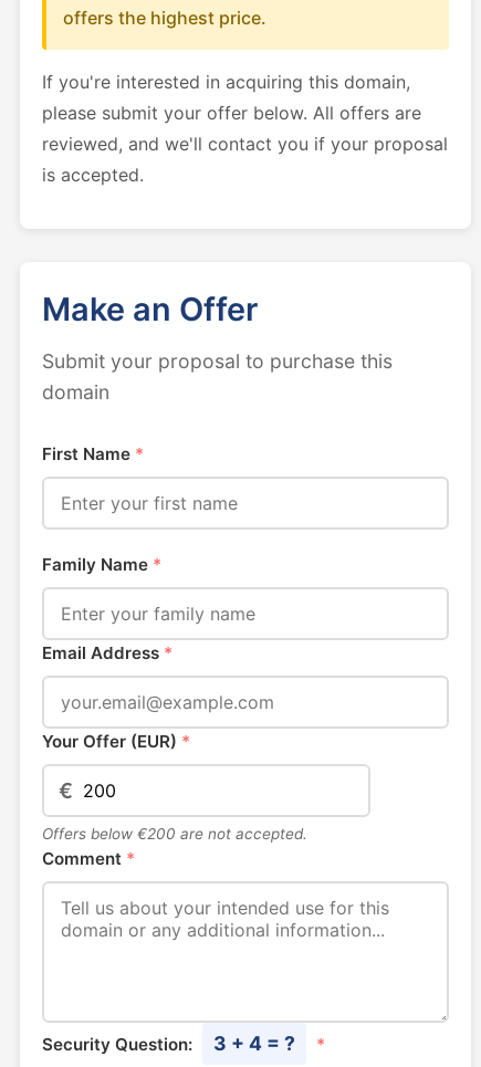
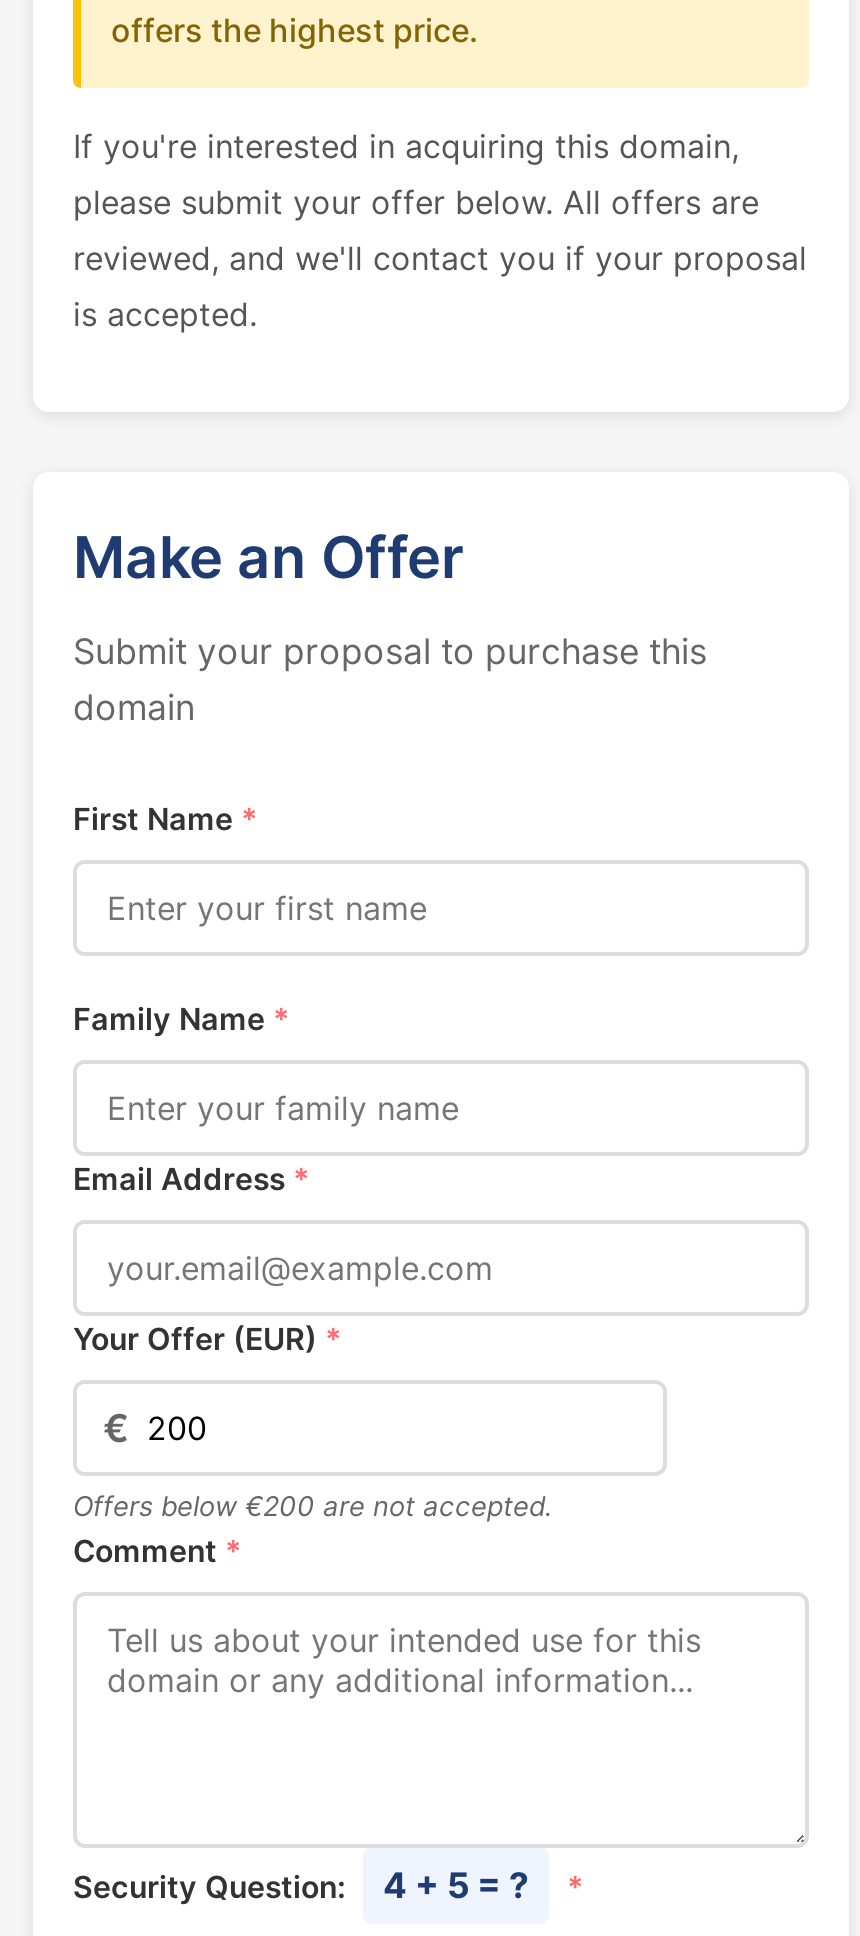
- 3 + 4 = ?
+ 4 + 5 = ?
